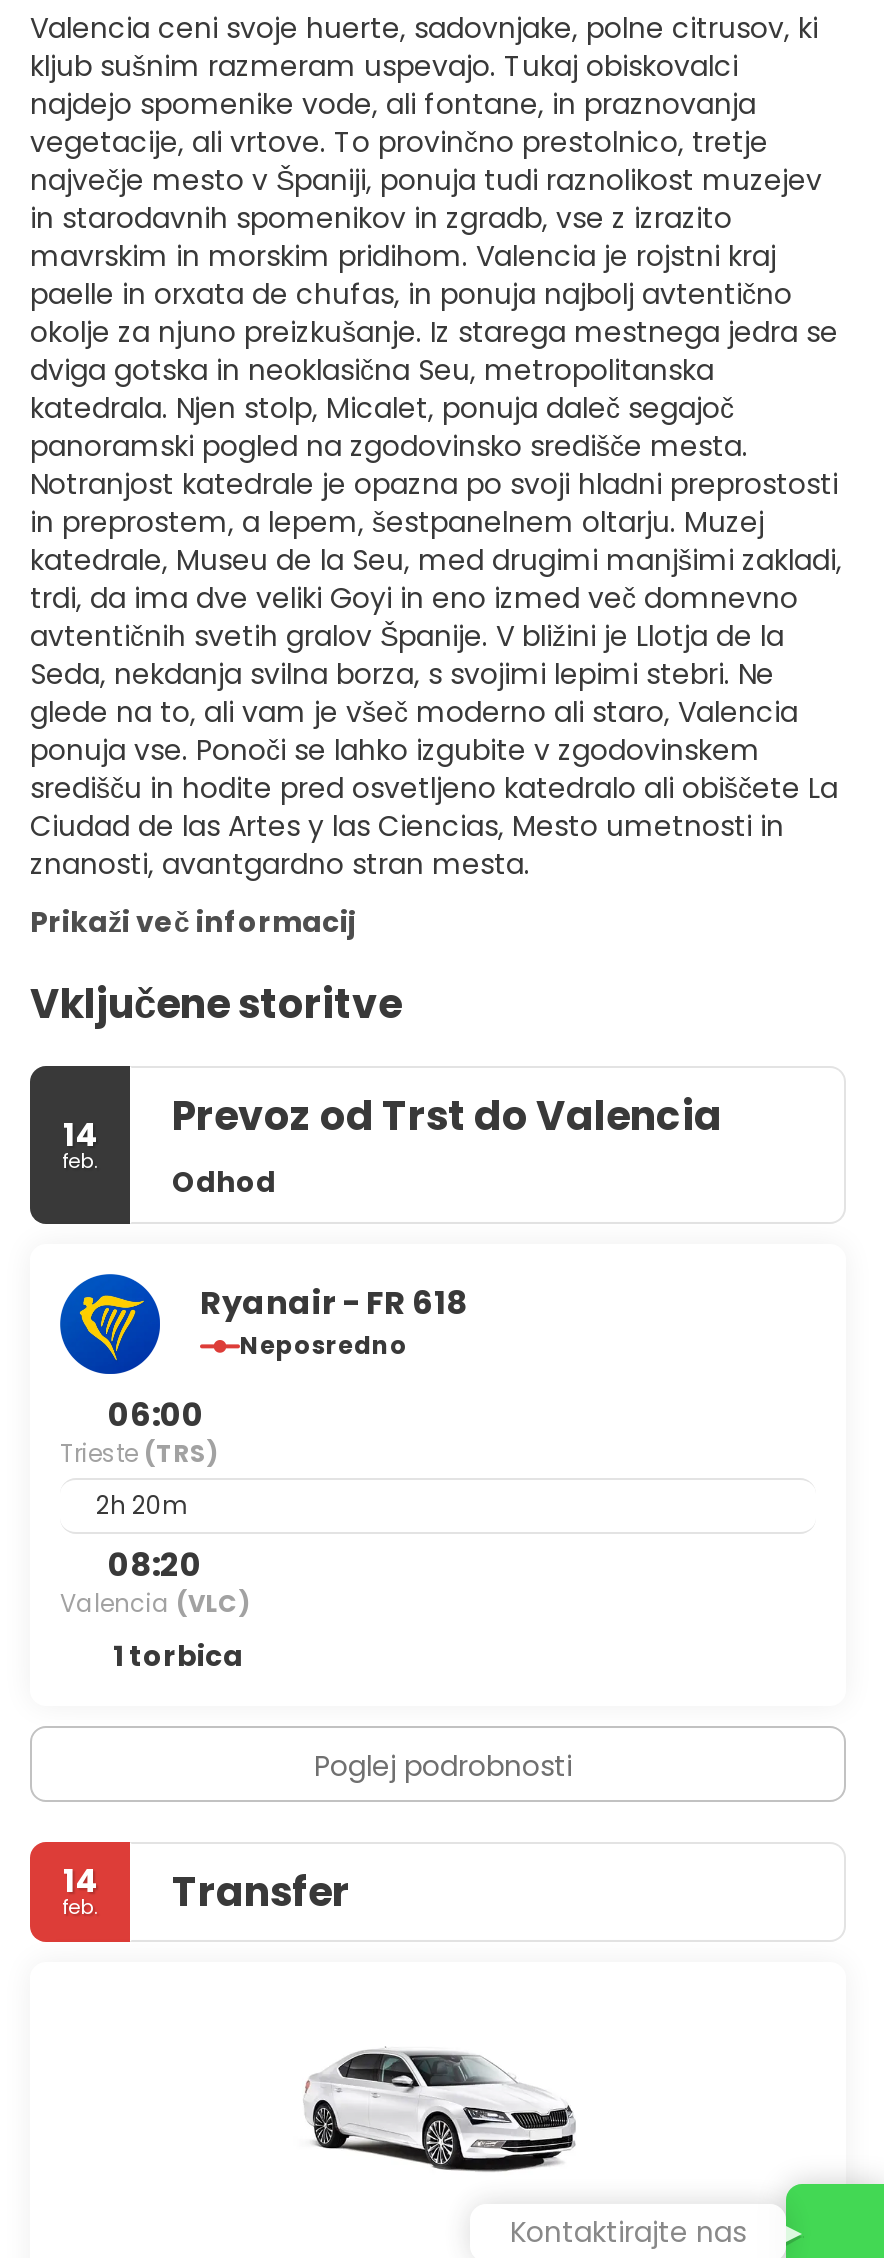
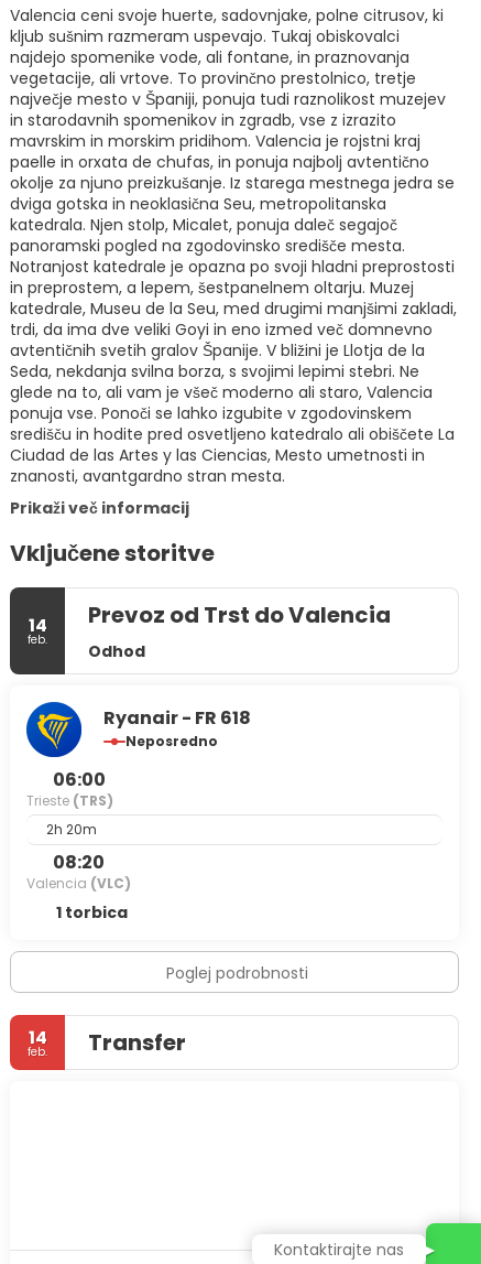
- [image]
